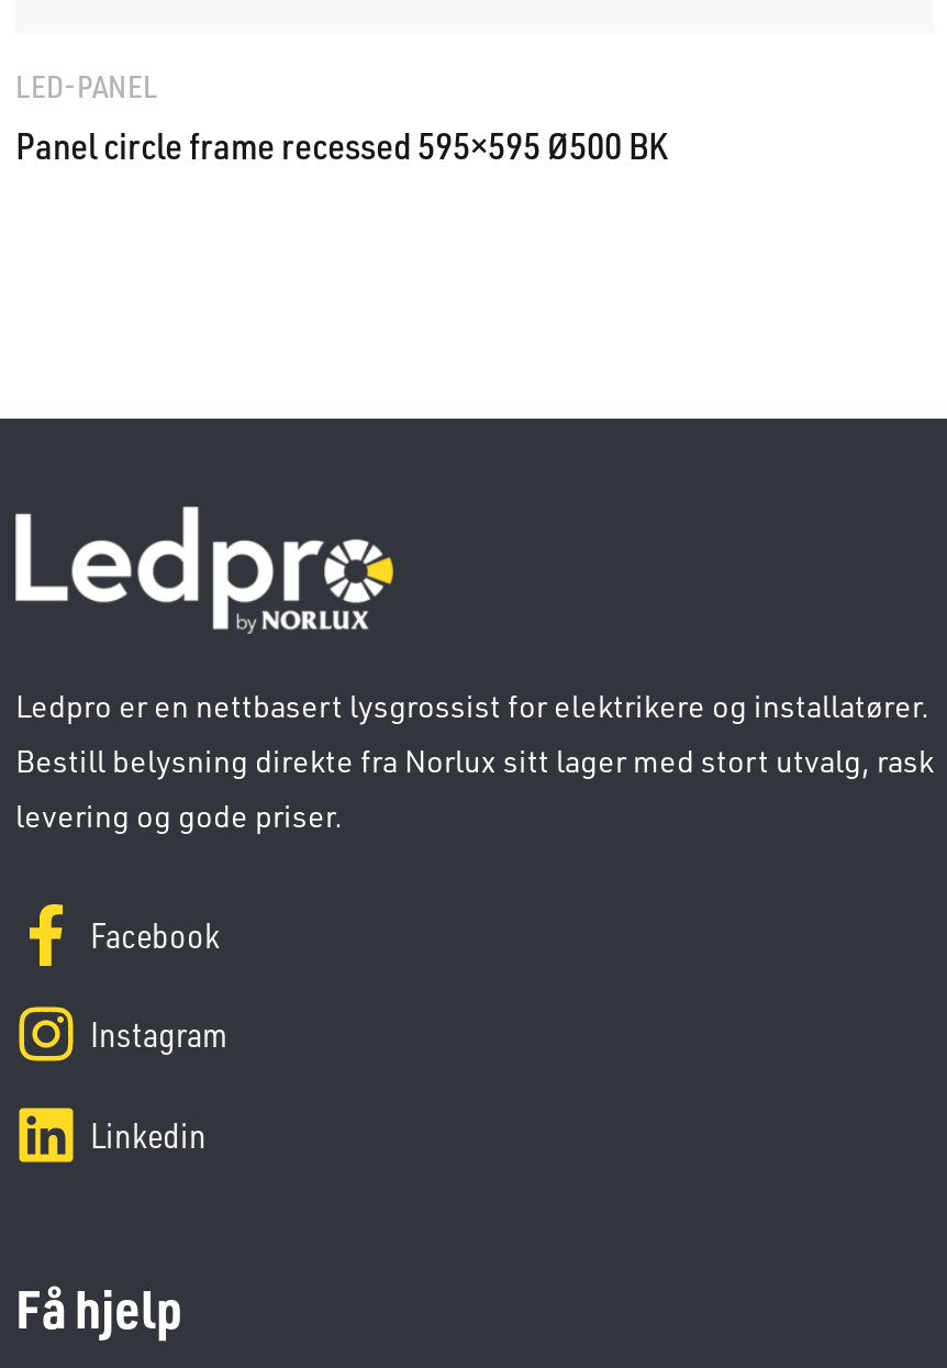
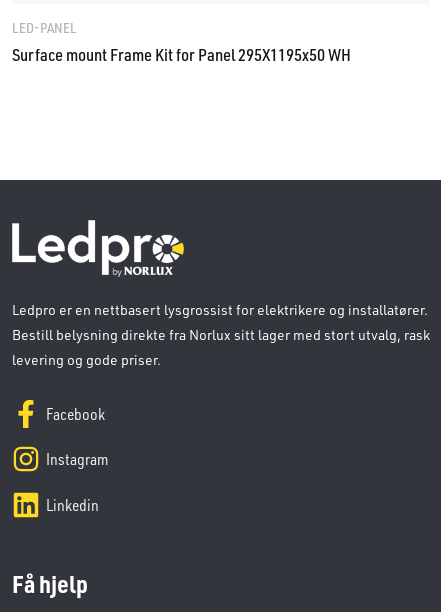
- Panel circle frame recessed 595×595 Ø500 BK
+ Surface mount Frame Kit for Panel 295X1195x50 WH
